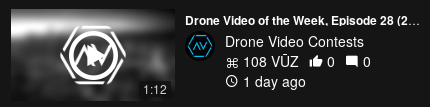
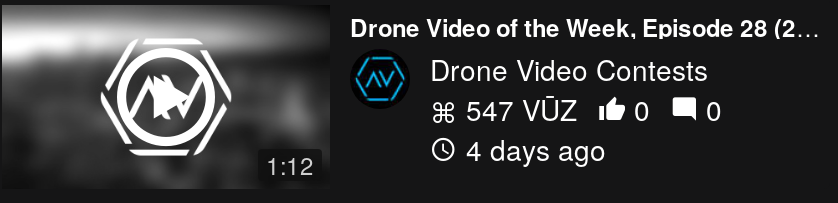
- 108 VŪZ
+ 547 VŪZ

- 1 day ago
+ 4 days ago
